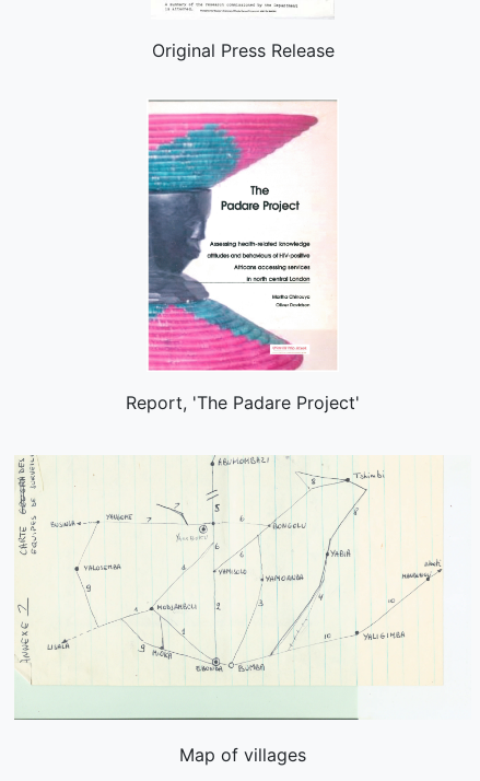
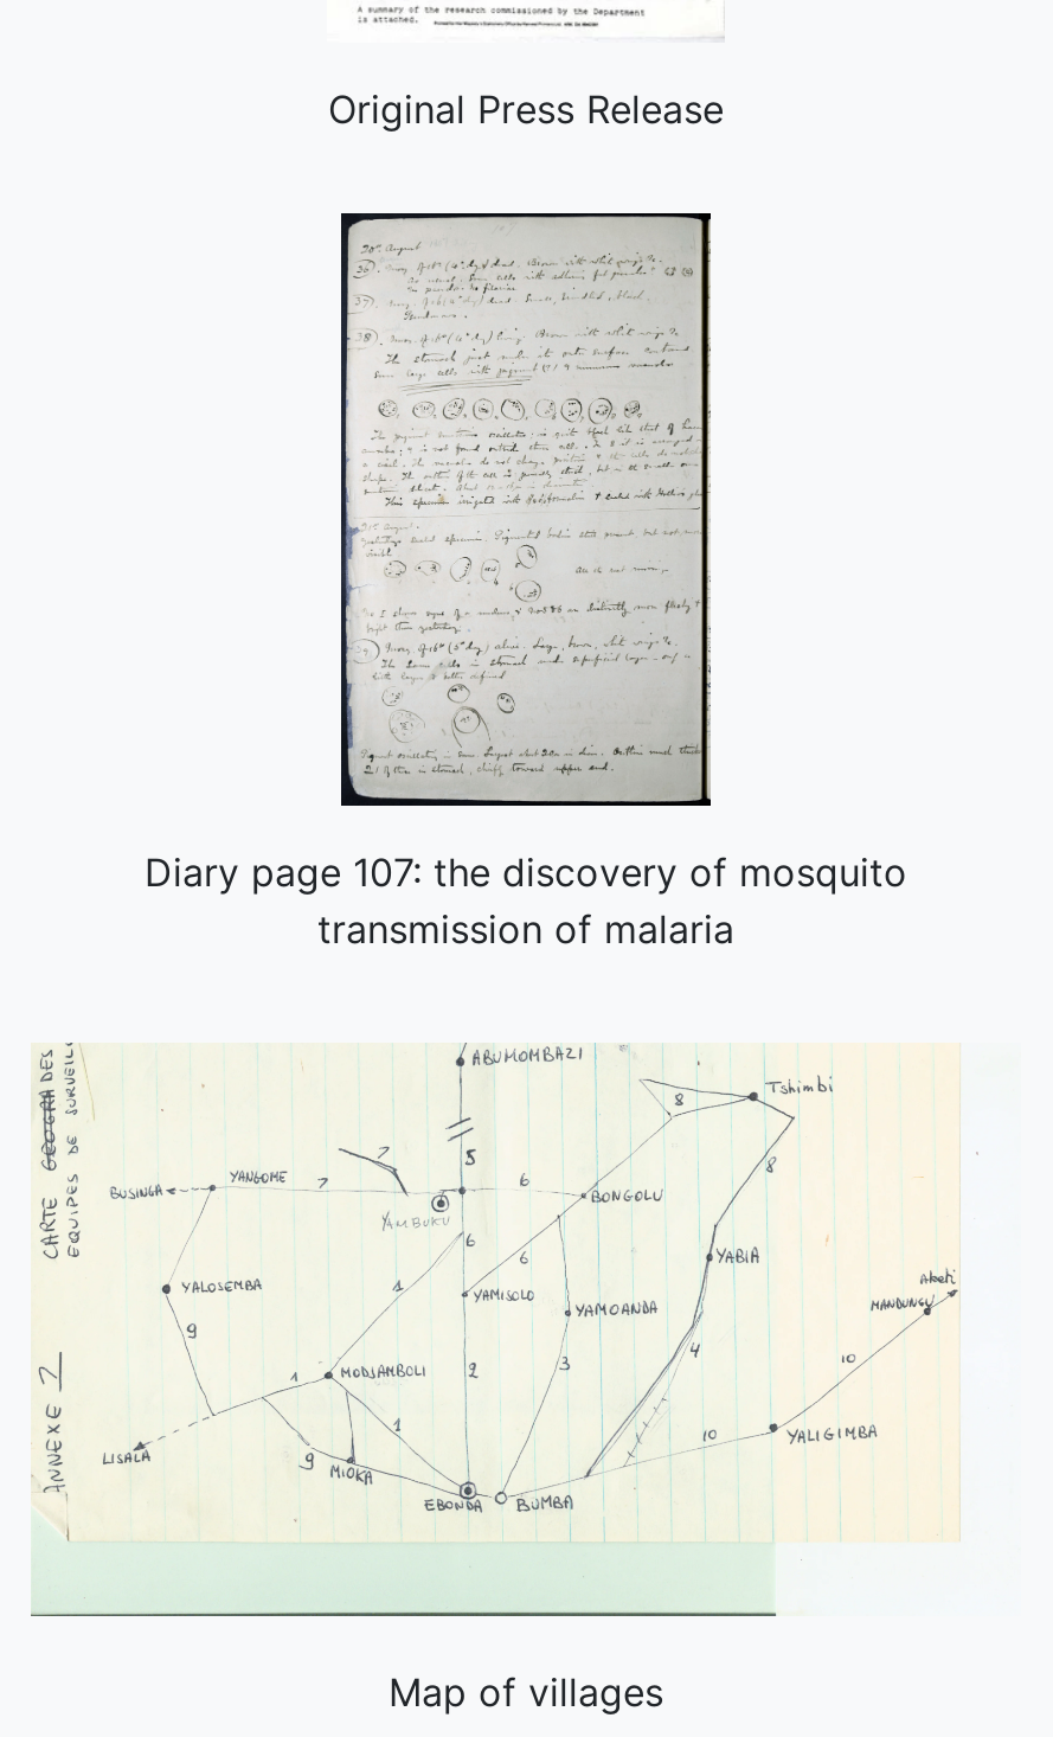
- [image]
- Report, 'The Padare Project'
+ [image]
+ Diary page 107: the discovery of mosquito
+ transmission of malaria
